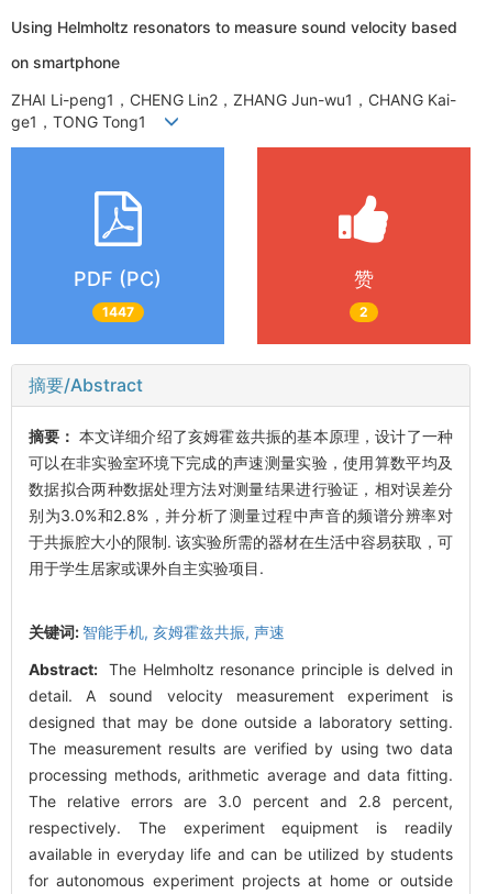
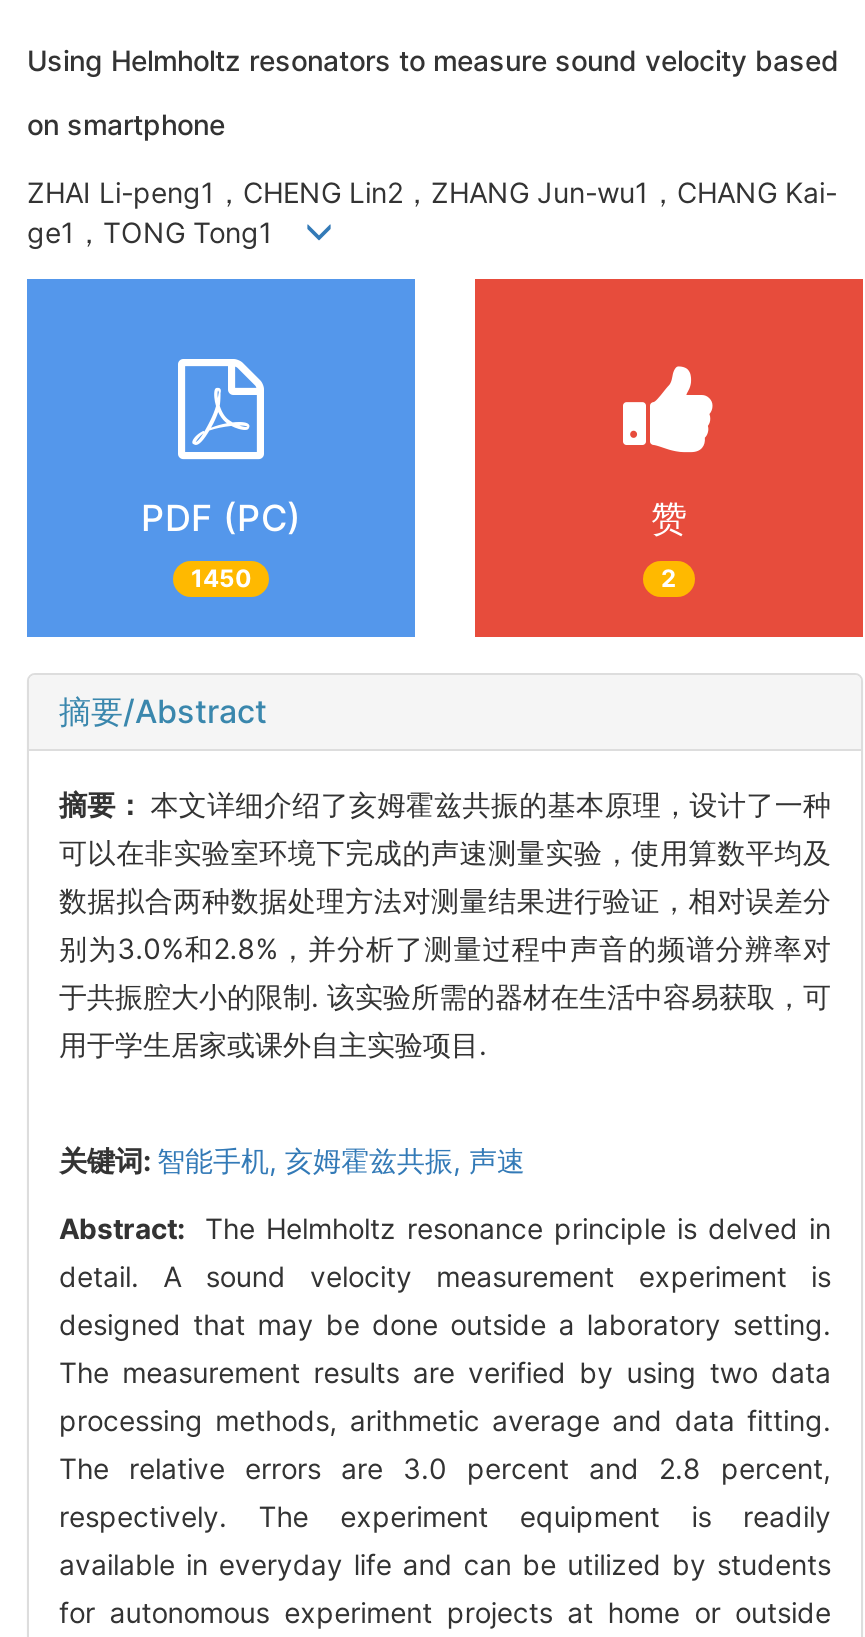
- 1447
+ 1450
